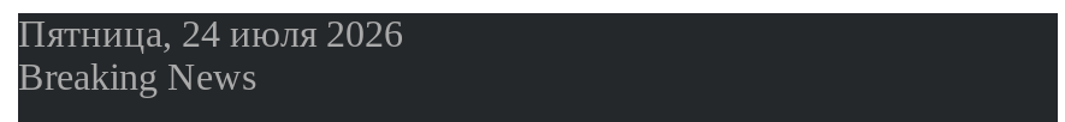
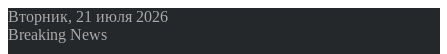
- Пятница, 24 июля 2026
+ Вторник, 21 июля 2026
